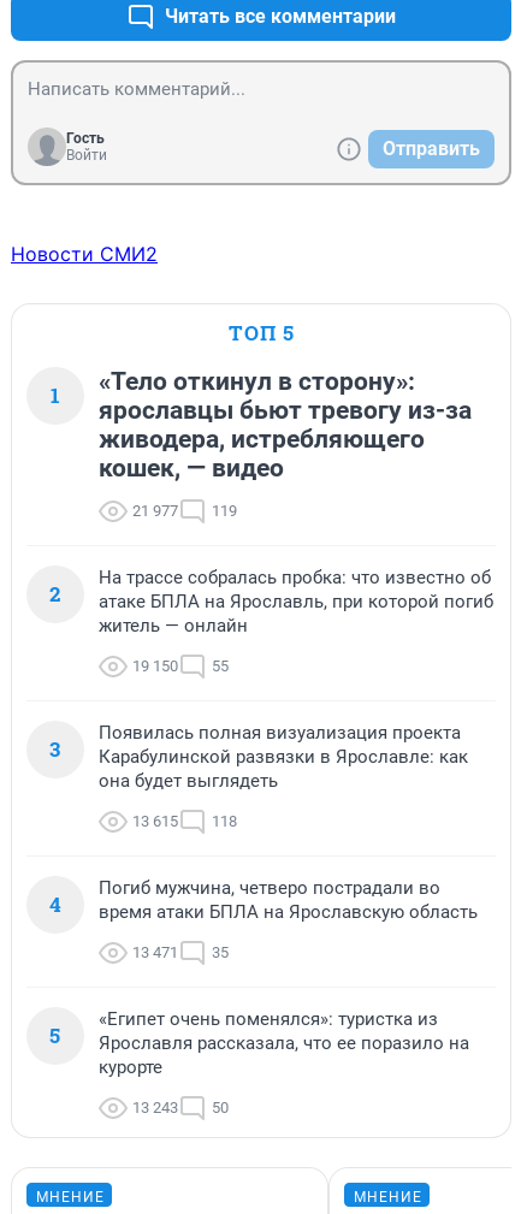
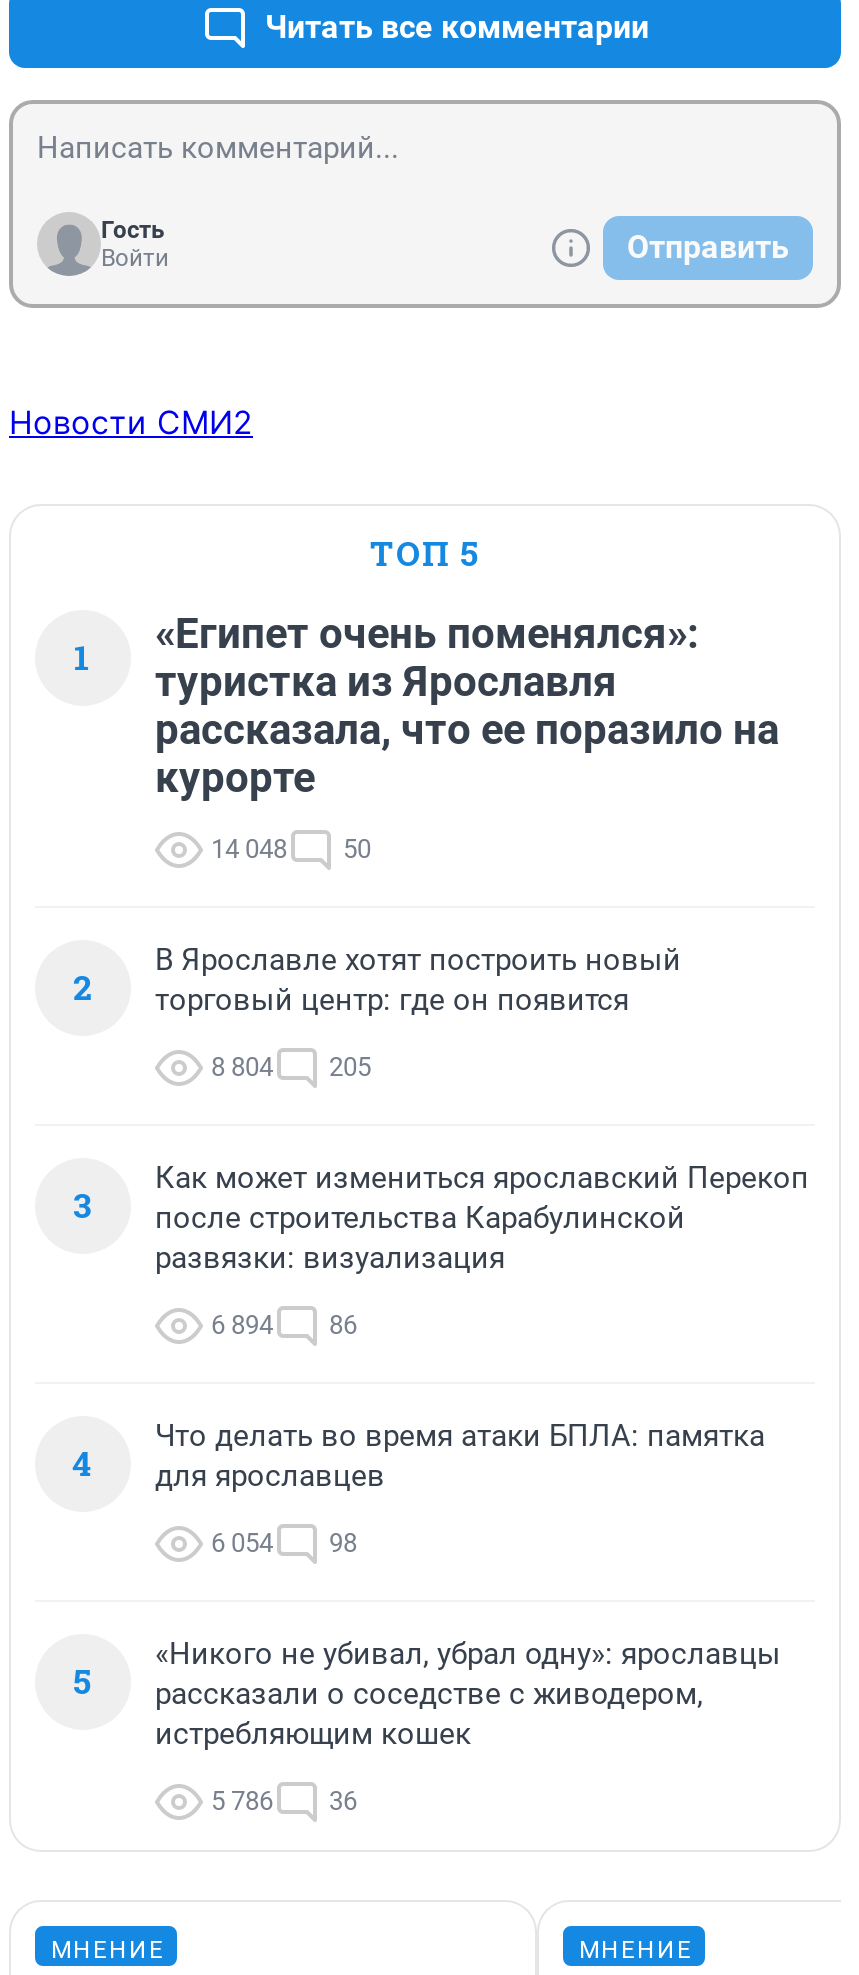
- «Тело откинул в сторону»:
- ярославцы бьют тревогу из-за
- живодера, истребляющего
- кошек, — видео
+ «Египет очень поменялся»:
+ туристка из Ярославля
+ рассказала, что ее поразило на
+ курорте

- 21 977
- 119
+ 14 048
+ 50

- На трассе собралась пробка: что известно об
- атаке БПЛА на Ярославль, при которой погиб
- житель — онлайн
+ В Ярославле хотят построить новый
+ торговый центр: где он появится

- 19 150
- 55
+ 8 804
+ 205

- Появилась полная визуализация проекта
- Карабулинской развязки в Ярославле: как
- она будет выглядеть
+ Как может измениться ярославский Перекоп
+ после строительства Карабулинской
+ развязки: визуализация

- 13 615
- 118
+ 6 894
+ 86

- Погиб мужчина, четверо пострадали во
- время атаки БПЛА на Ярославскую область
+ Что делать во время атаки БПЛА: памятка
+ для ярославцев

- 13 471
- 35
+ 6 054
+ 98

- «Египет очень поменялся»: туристка из
- Ярославля рассказала, что ее поразило на
- курорте
+ «Никого не убивал, убрал одну»: ярославцы
+ рассказали о соседстве с живодером,
+ истребляющим кошек

- 13 243
- 50
+ 5 786
+ 36
